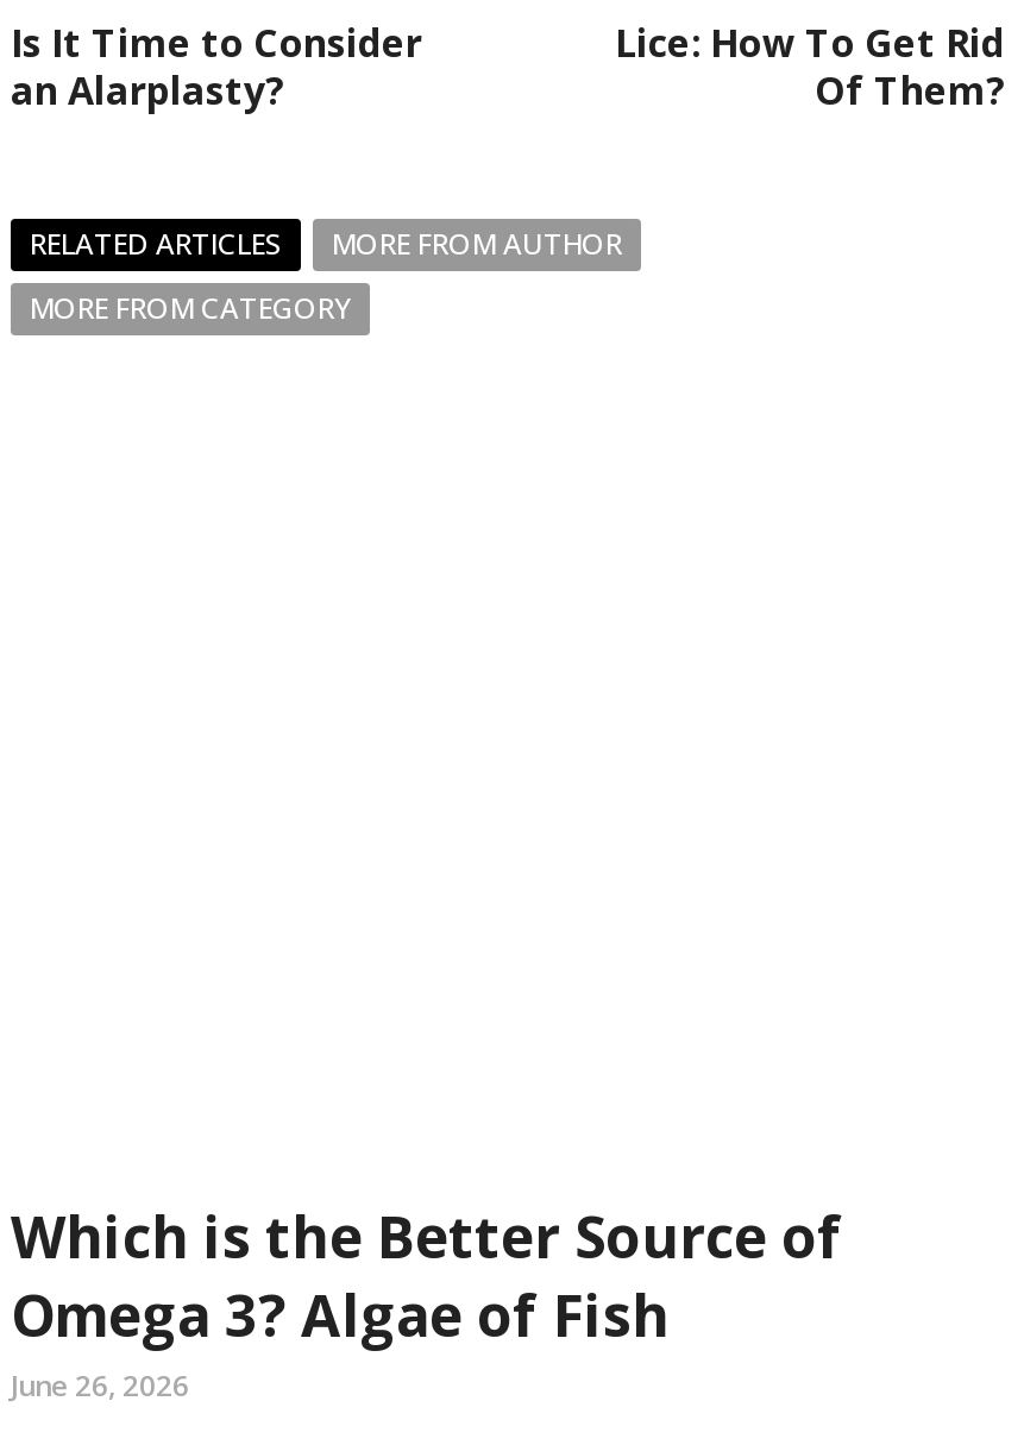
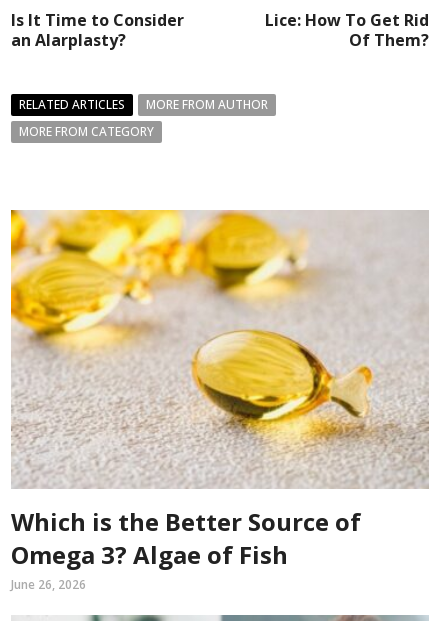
+ [image]
